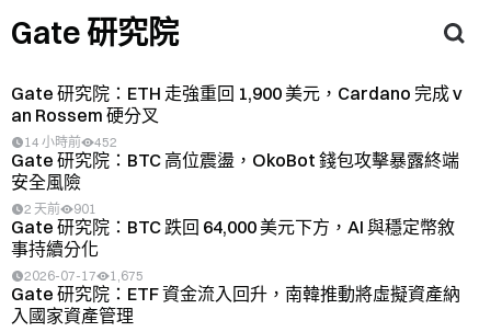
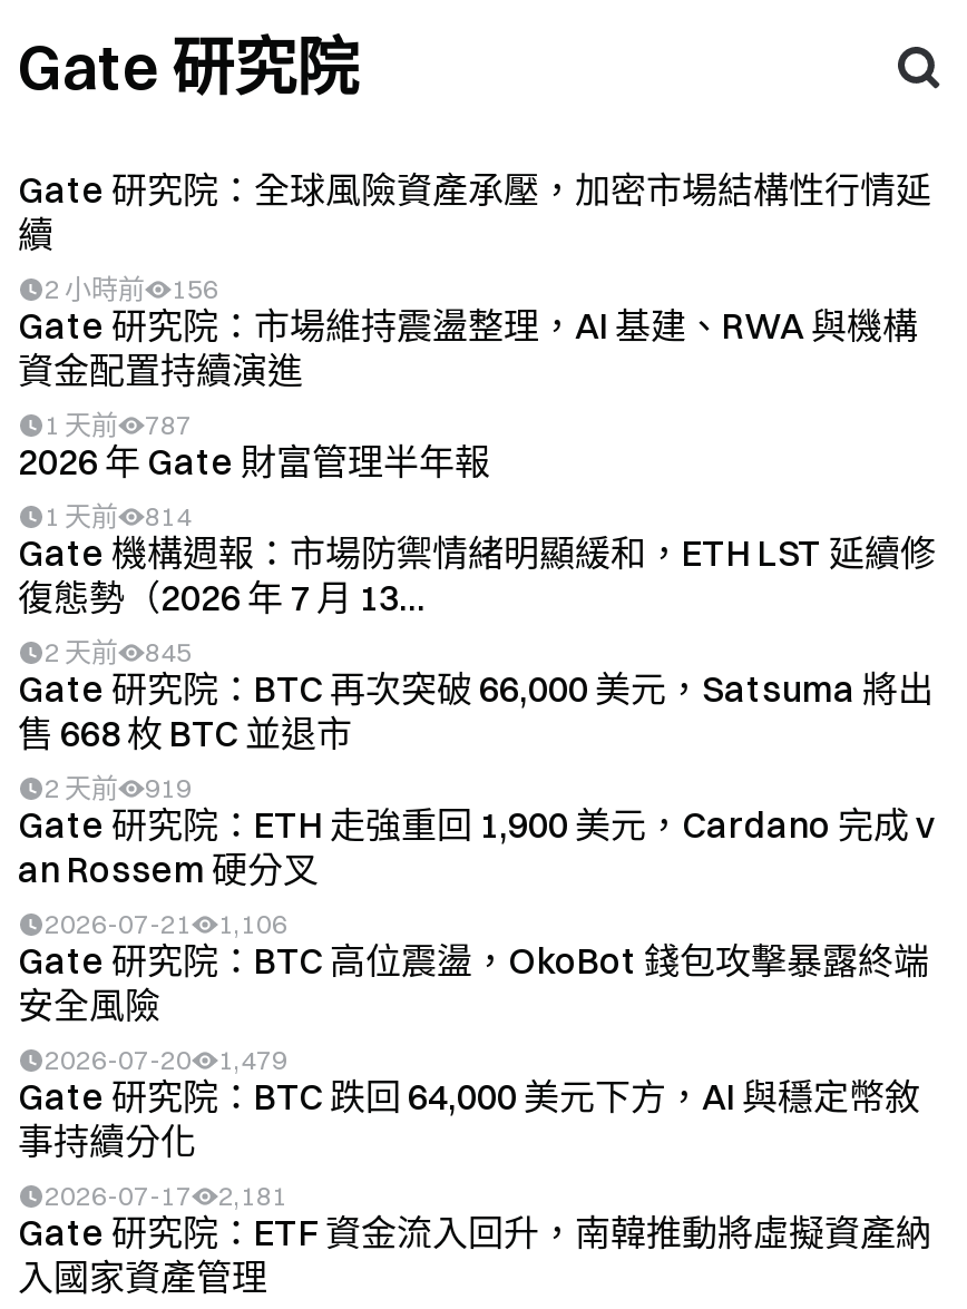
+ Gate 研究院：全球風險資產承壓，加密市場結構性行情延
+ 續
+ 2 小時前
+ 156
+ Gate 研究院：市場維持震盪整理，AI 基建、RWA 與機構
+ 資金配置持續演進
+ 1 天前
+ 787
+ 2026 年 Gate 財富管理半年報
+ 1 天前
+ 814
+ Gate 機構週報：市場防禦情緒明顯緩和，ETH LST 延續修
+ 復態勢（2026 年 7 月 13...
+ 2 天前
+ 845
+ Gate 研究院：BTC 再次突破 66,000 美元，Satsuma 將出
+ 售 668 枚 BTC 並退市
+ 2 天前
+ 919

- 14 小時前
- 452
+ 2026-07-21
+ 1,106

- 2 天前
- 901
+ 2026-07-20
+ 1,479

- 2026-07-17 1,675
+ 2026-07-17 2,181
